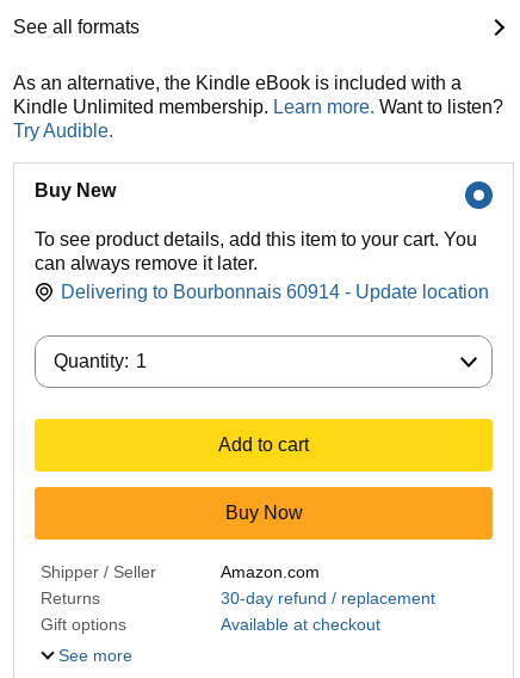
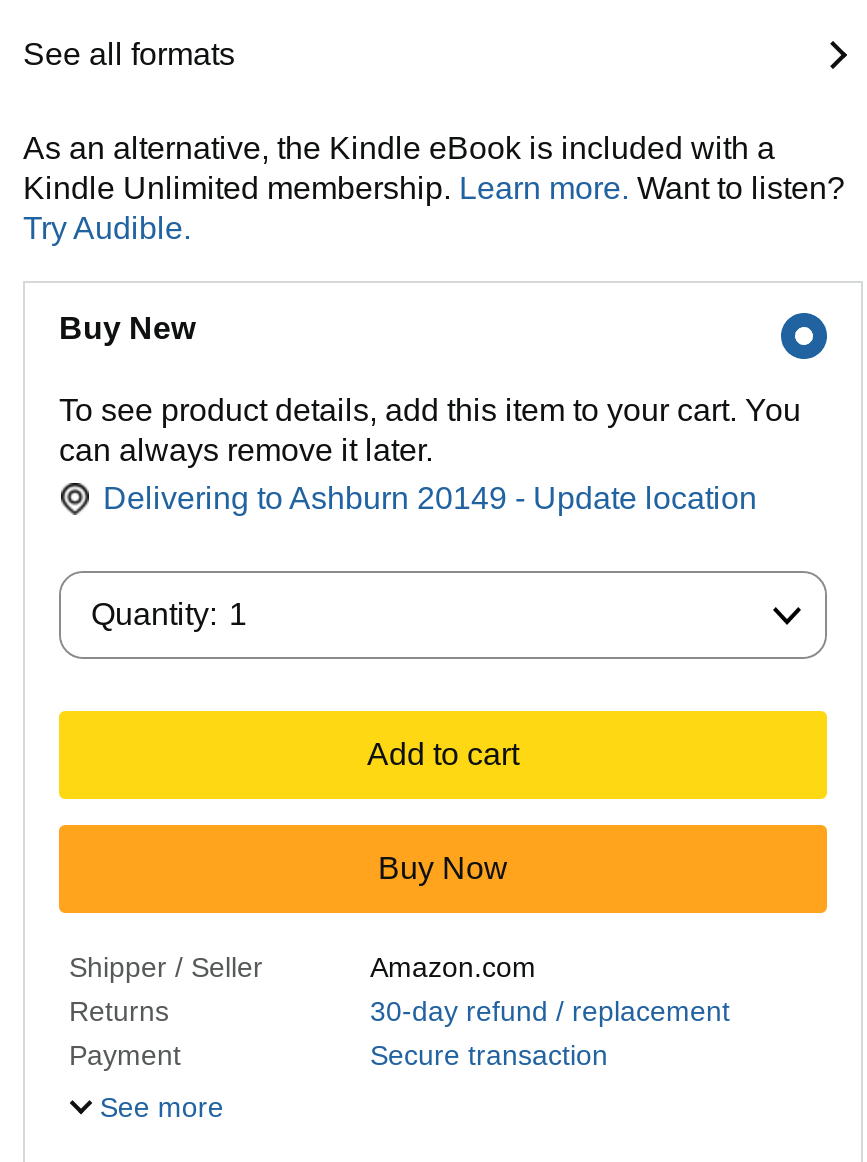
- Delivering to Bourbonnais 60914 - Update location
+ Delivering to Ashburn 20149 - Update location

- Gift options
- Available at checkout
+ Payment
+ Secure transaction
